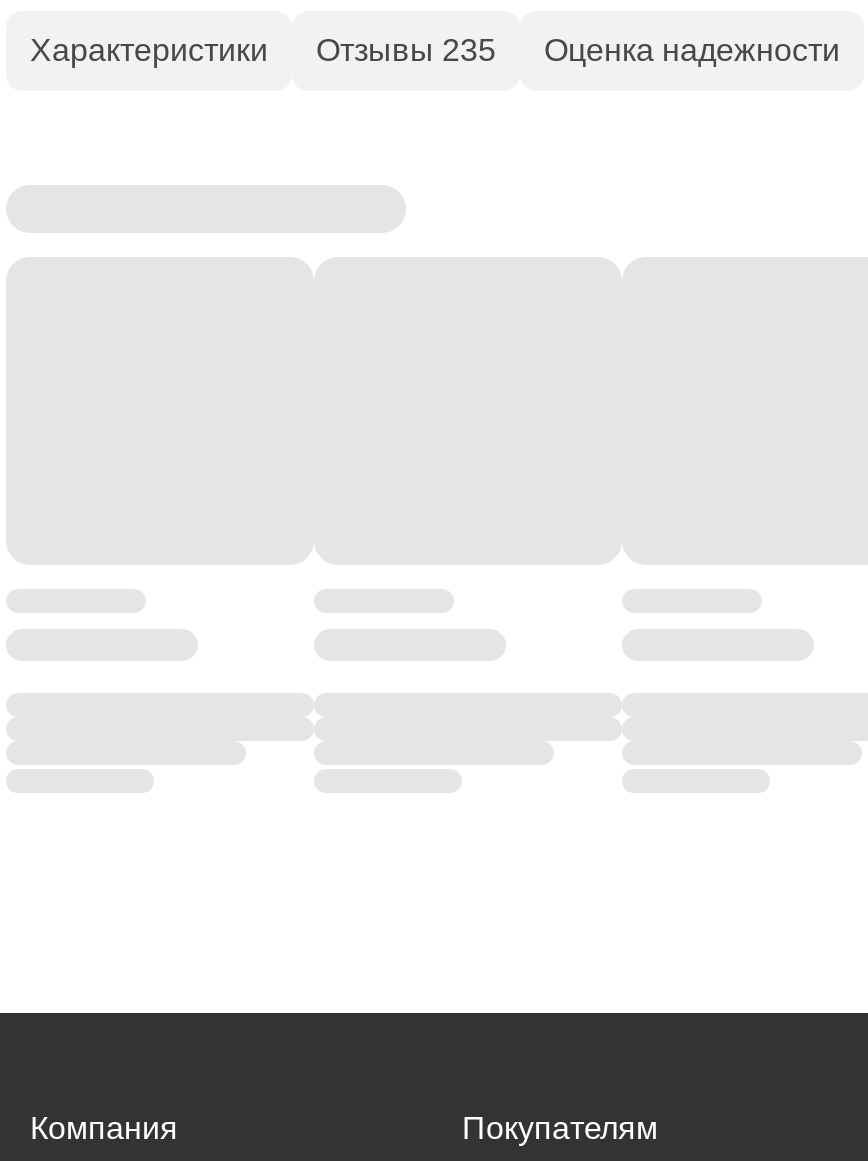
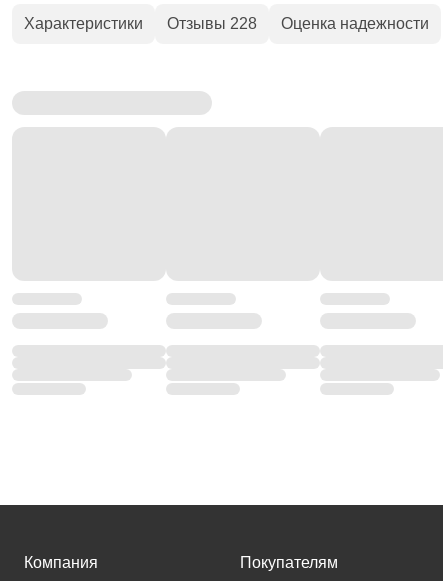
- Характеристики Отзывы 235 Оценка надежности
+ Характеристики Отзывы 228 Оценка надежности
